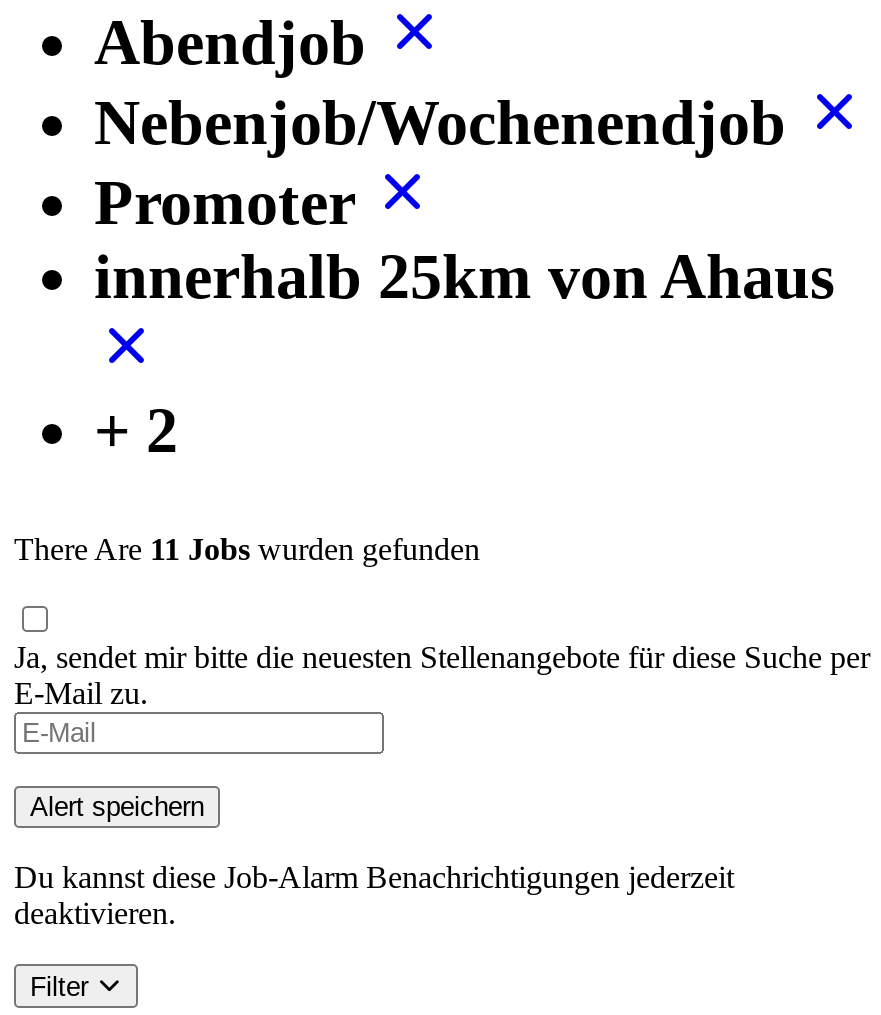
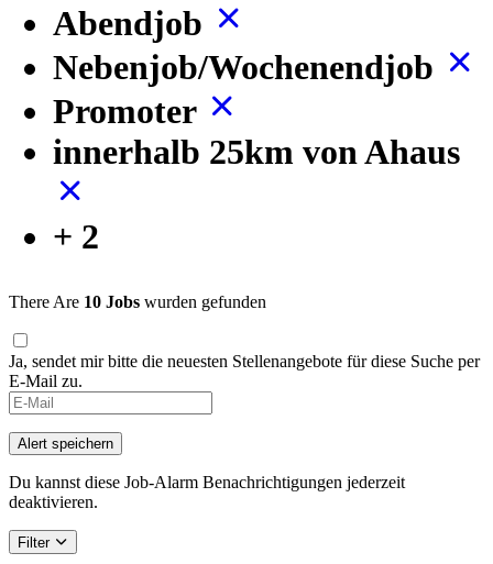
- There Are 11 Jobs wurden gefunden
+ There Are 10 Jobs wurden gefunden
